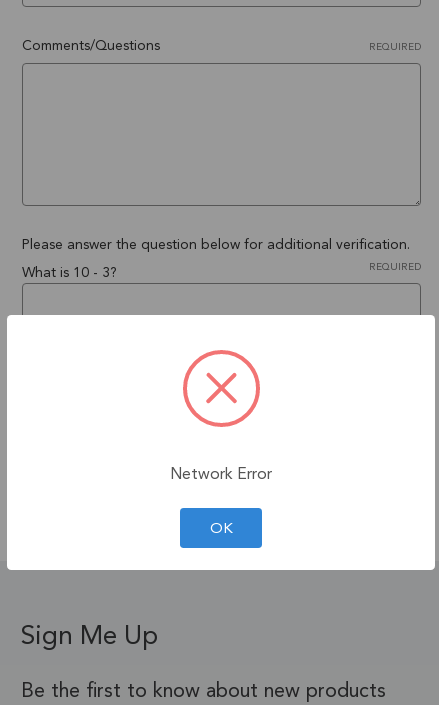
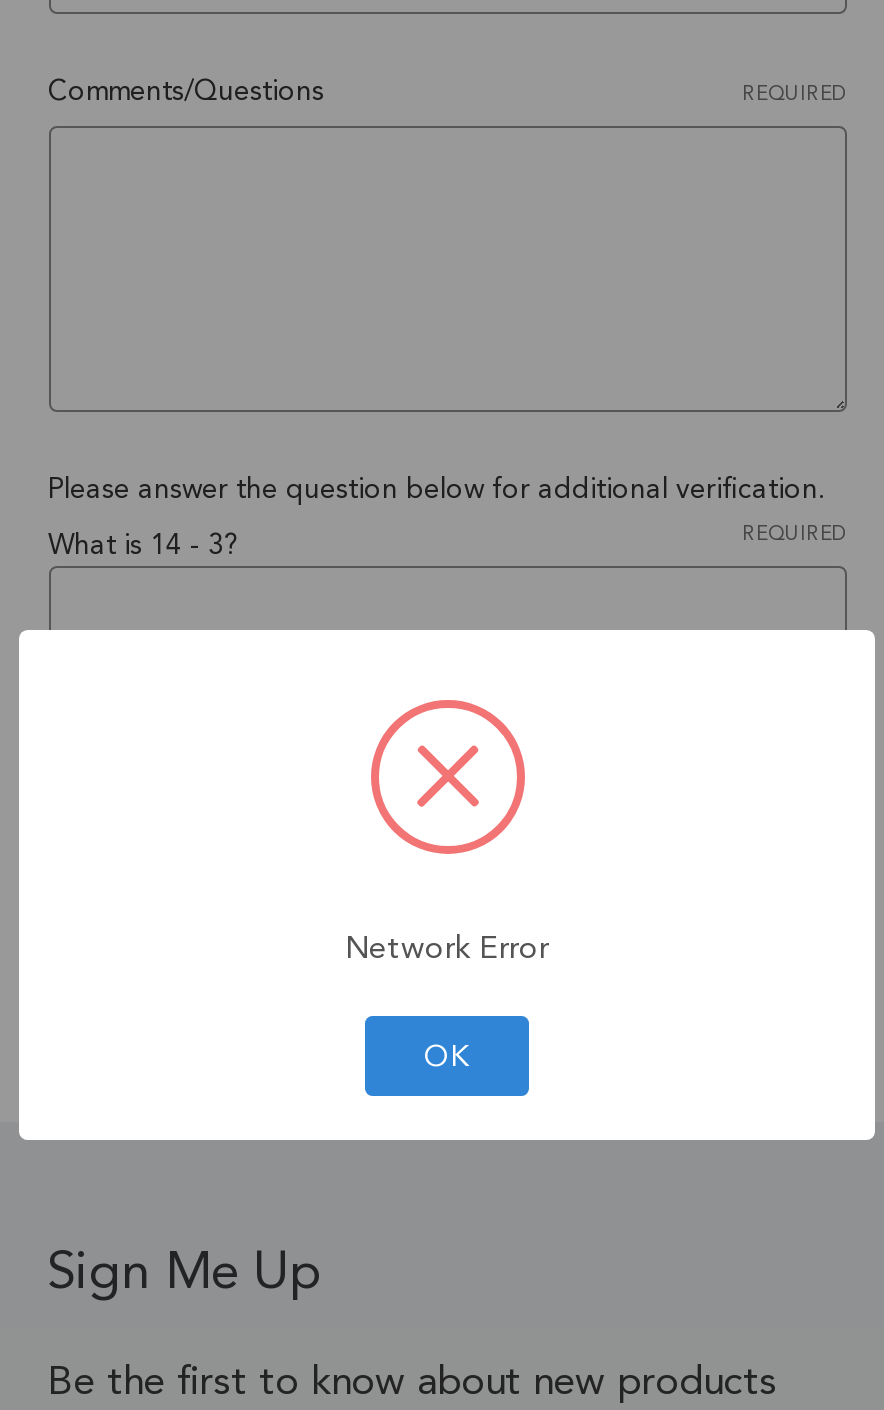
- What is 10 - 3?
+ What is 14 - 3?
